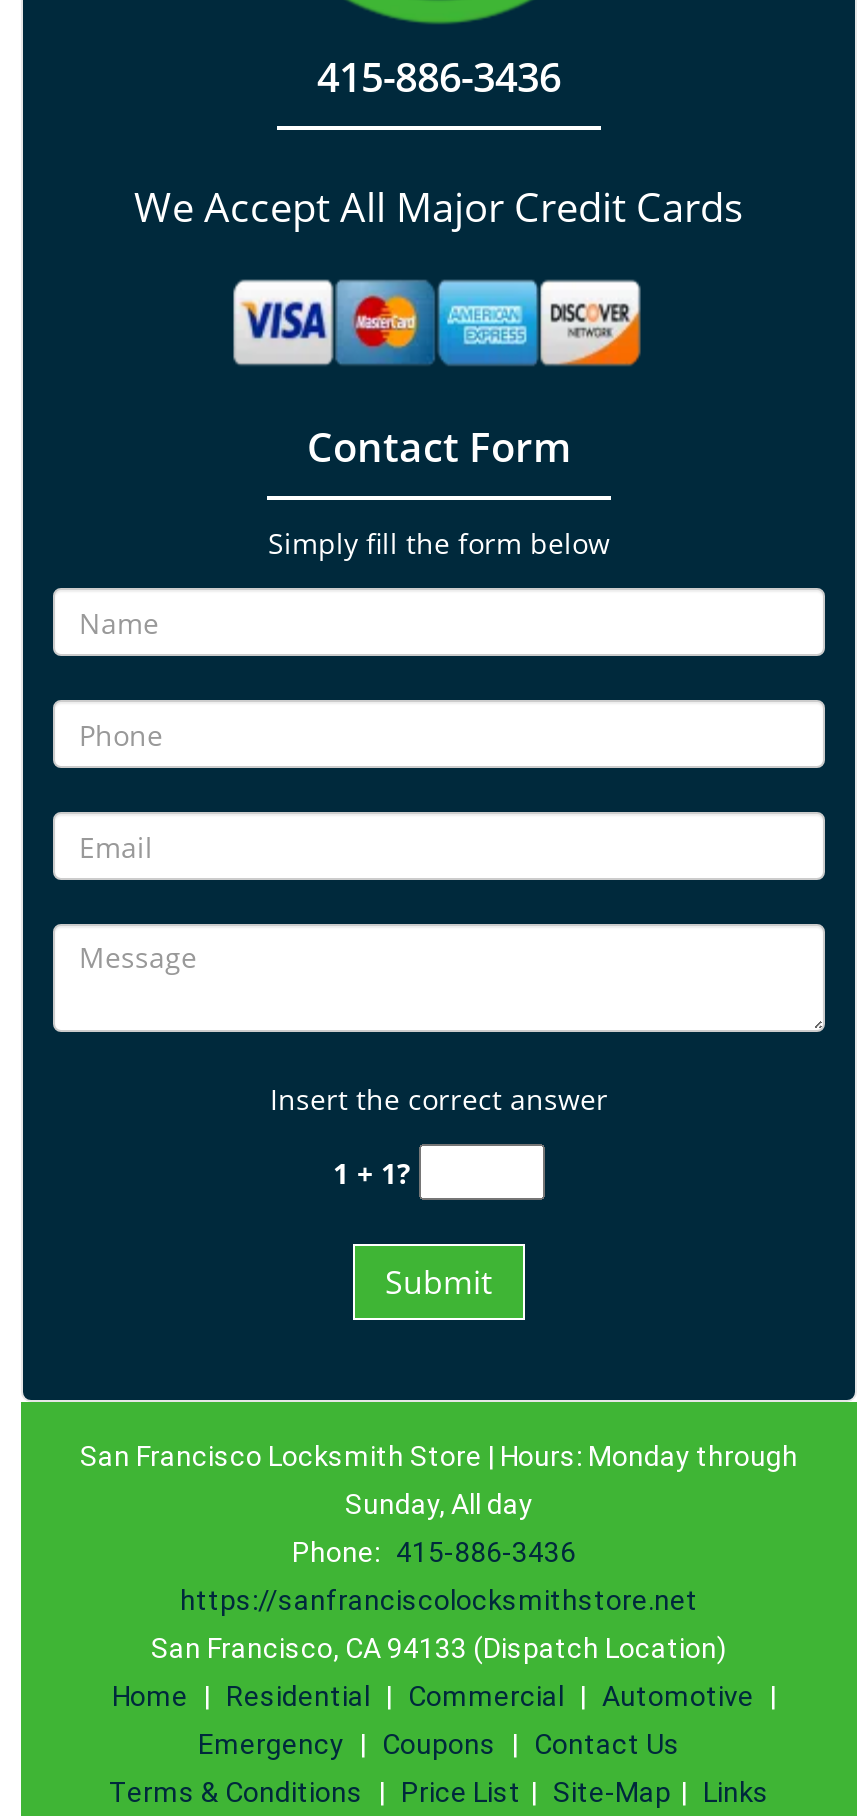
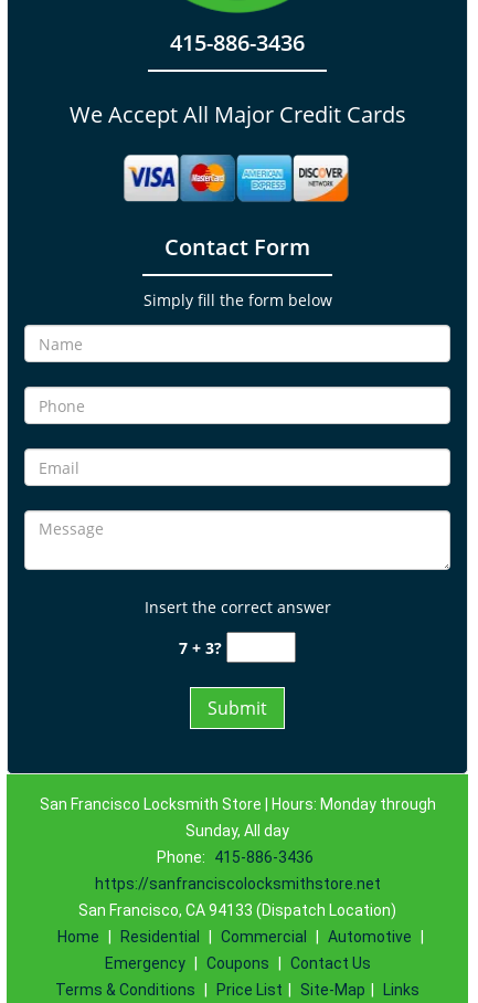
- 1 + 1?
+ 7 + 3?
